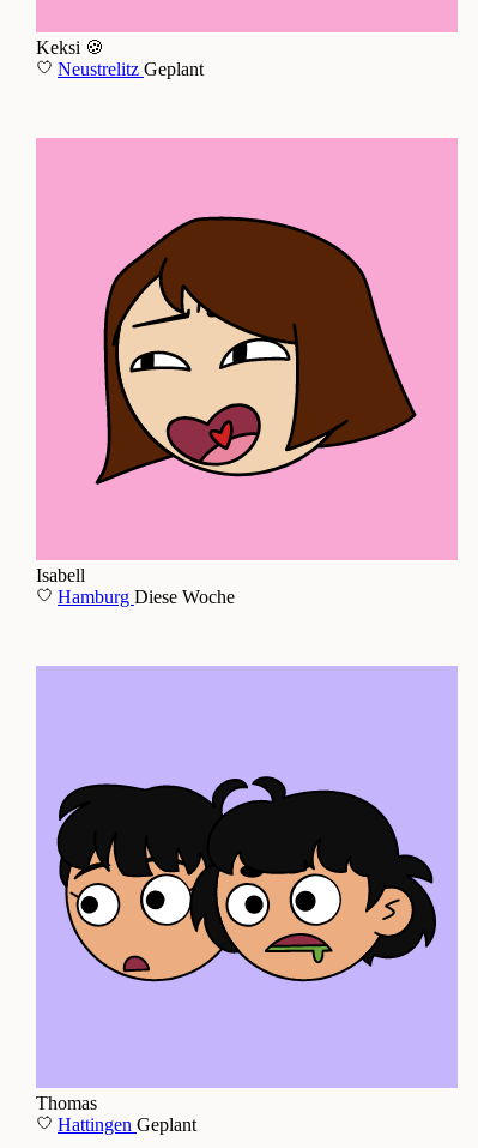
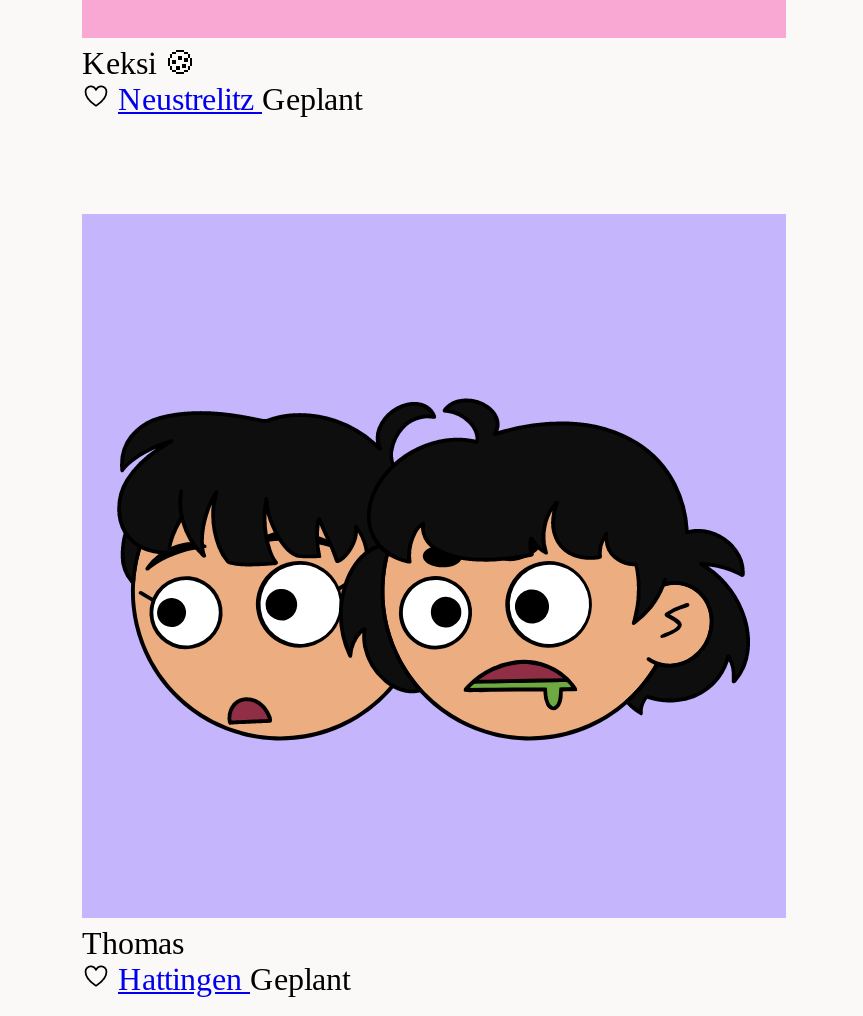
- [image]

- Isabell
- Hamburg Diese Woche
